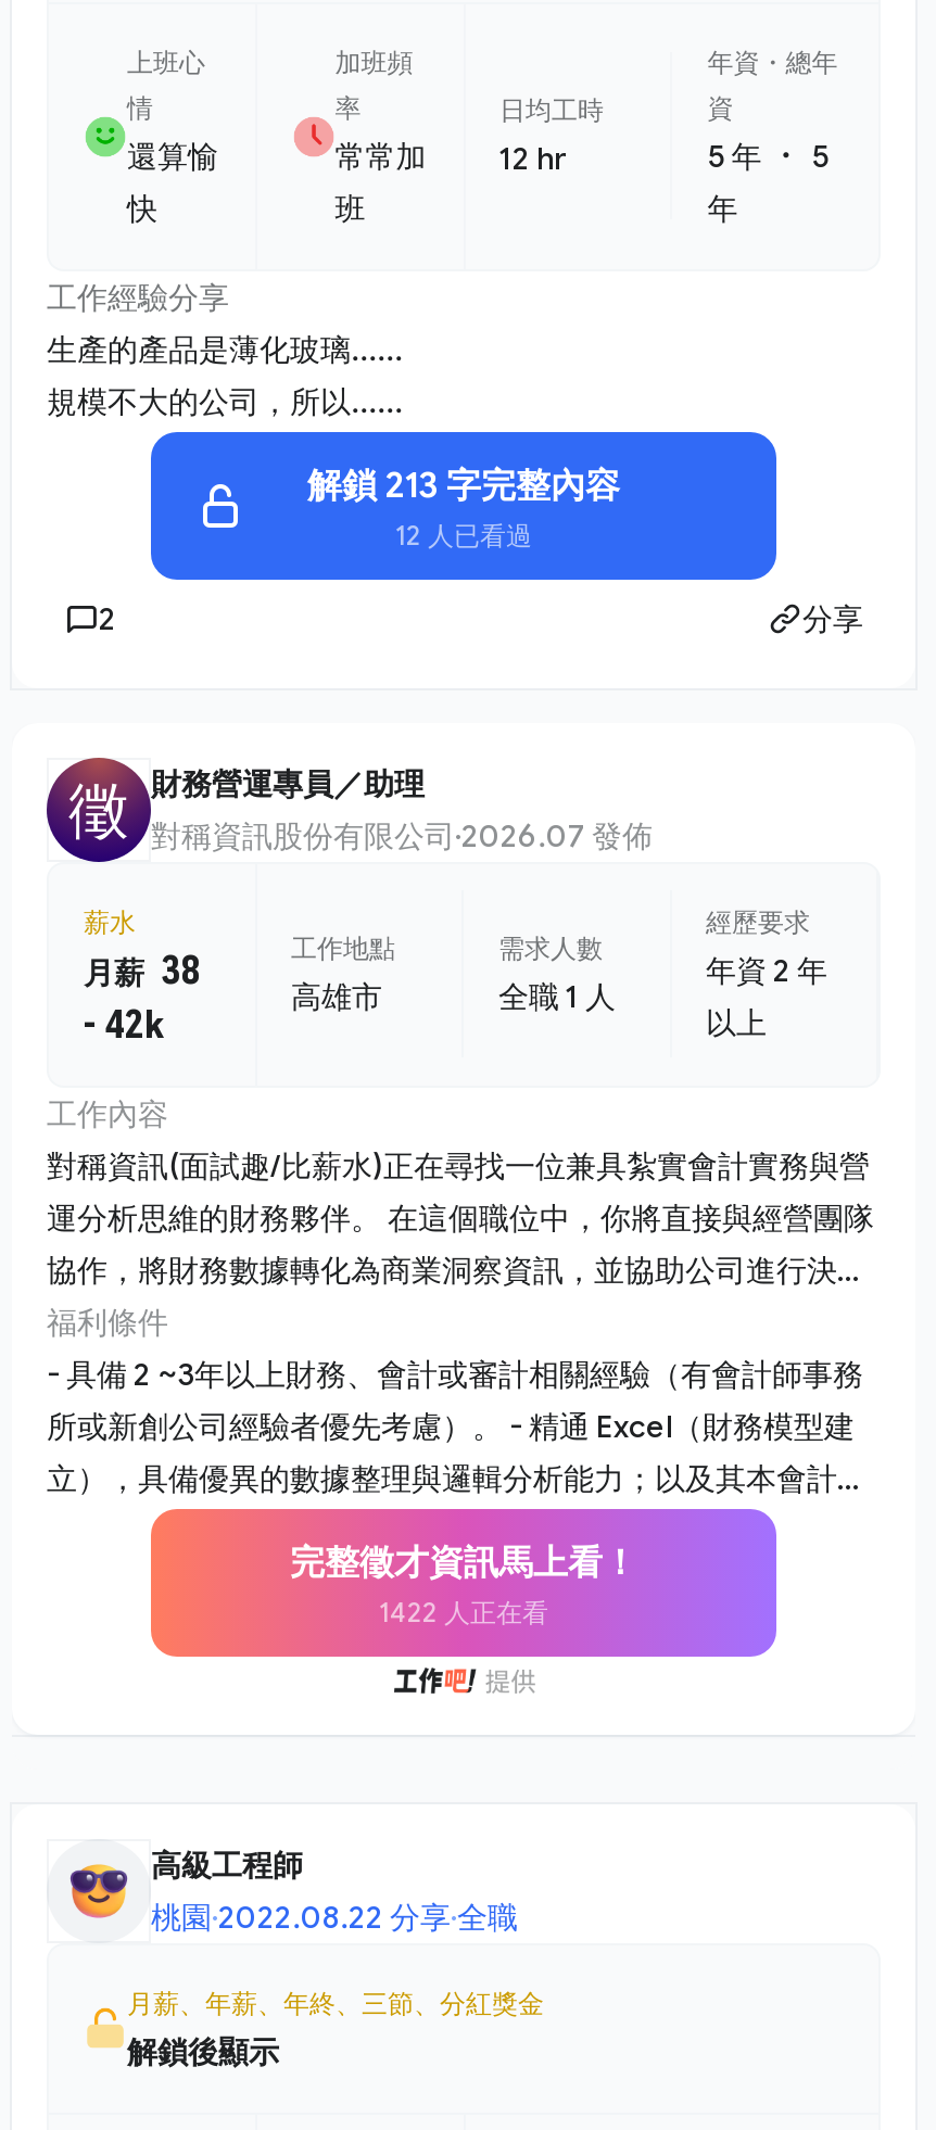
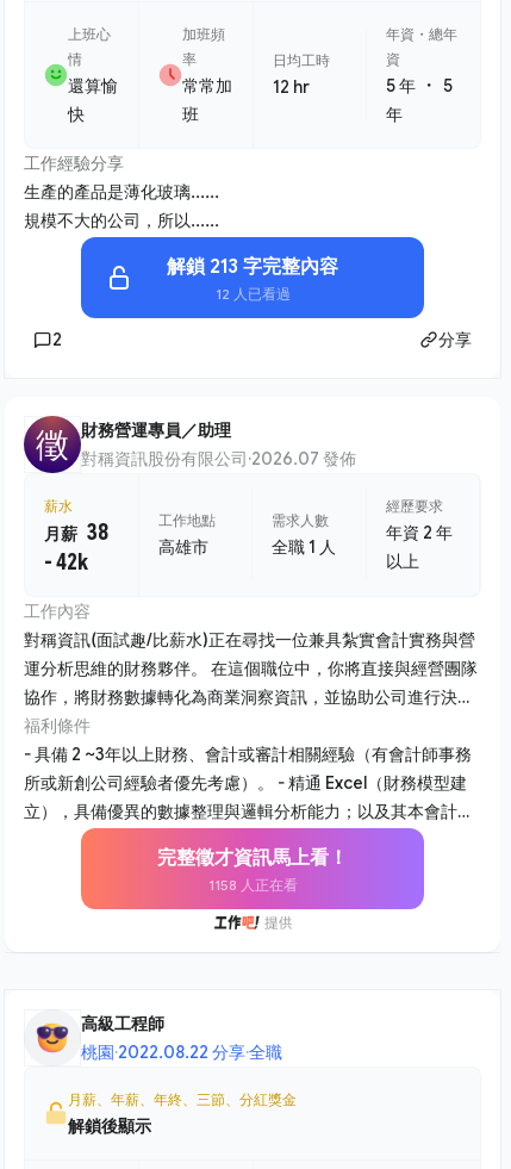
- 1422 人正在看
+ 1158 人正在看
